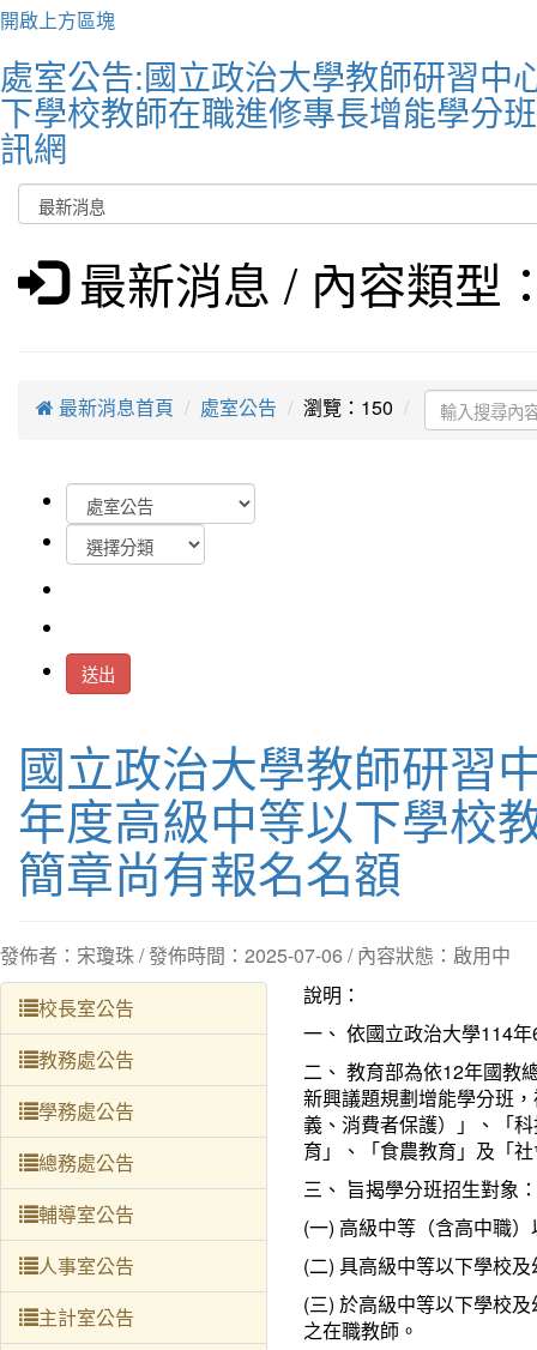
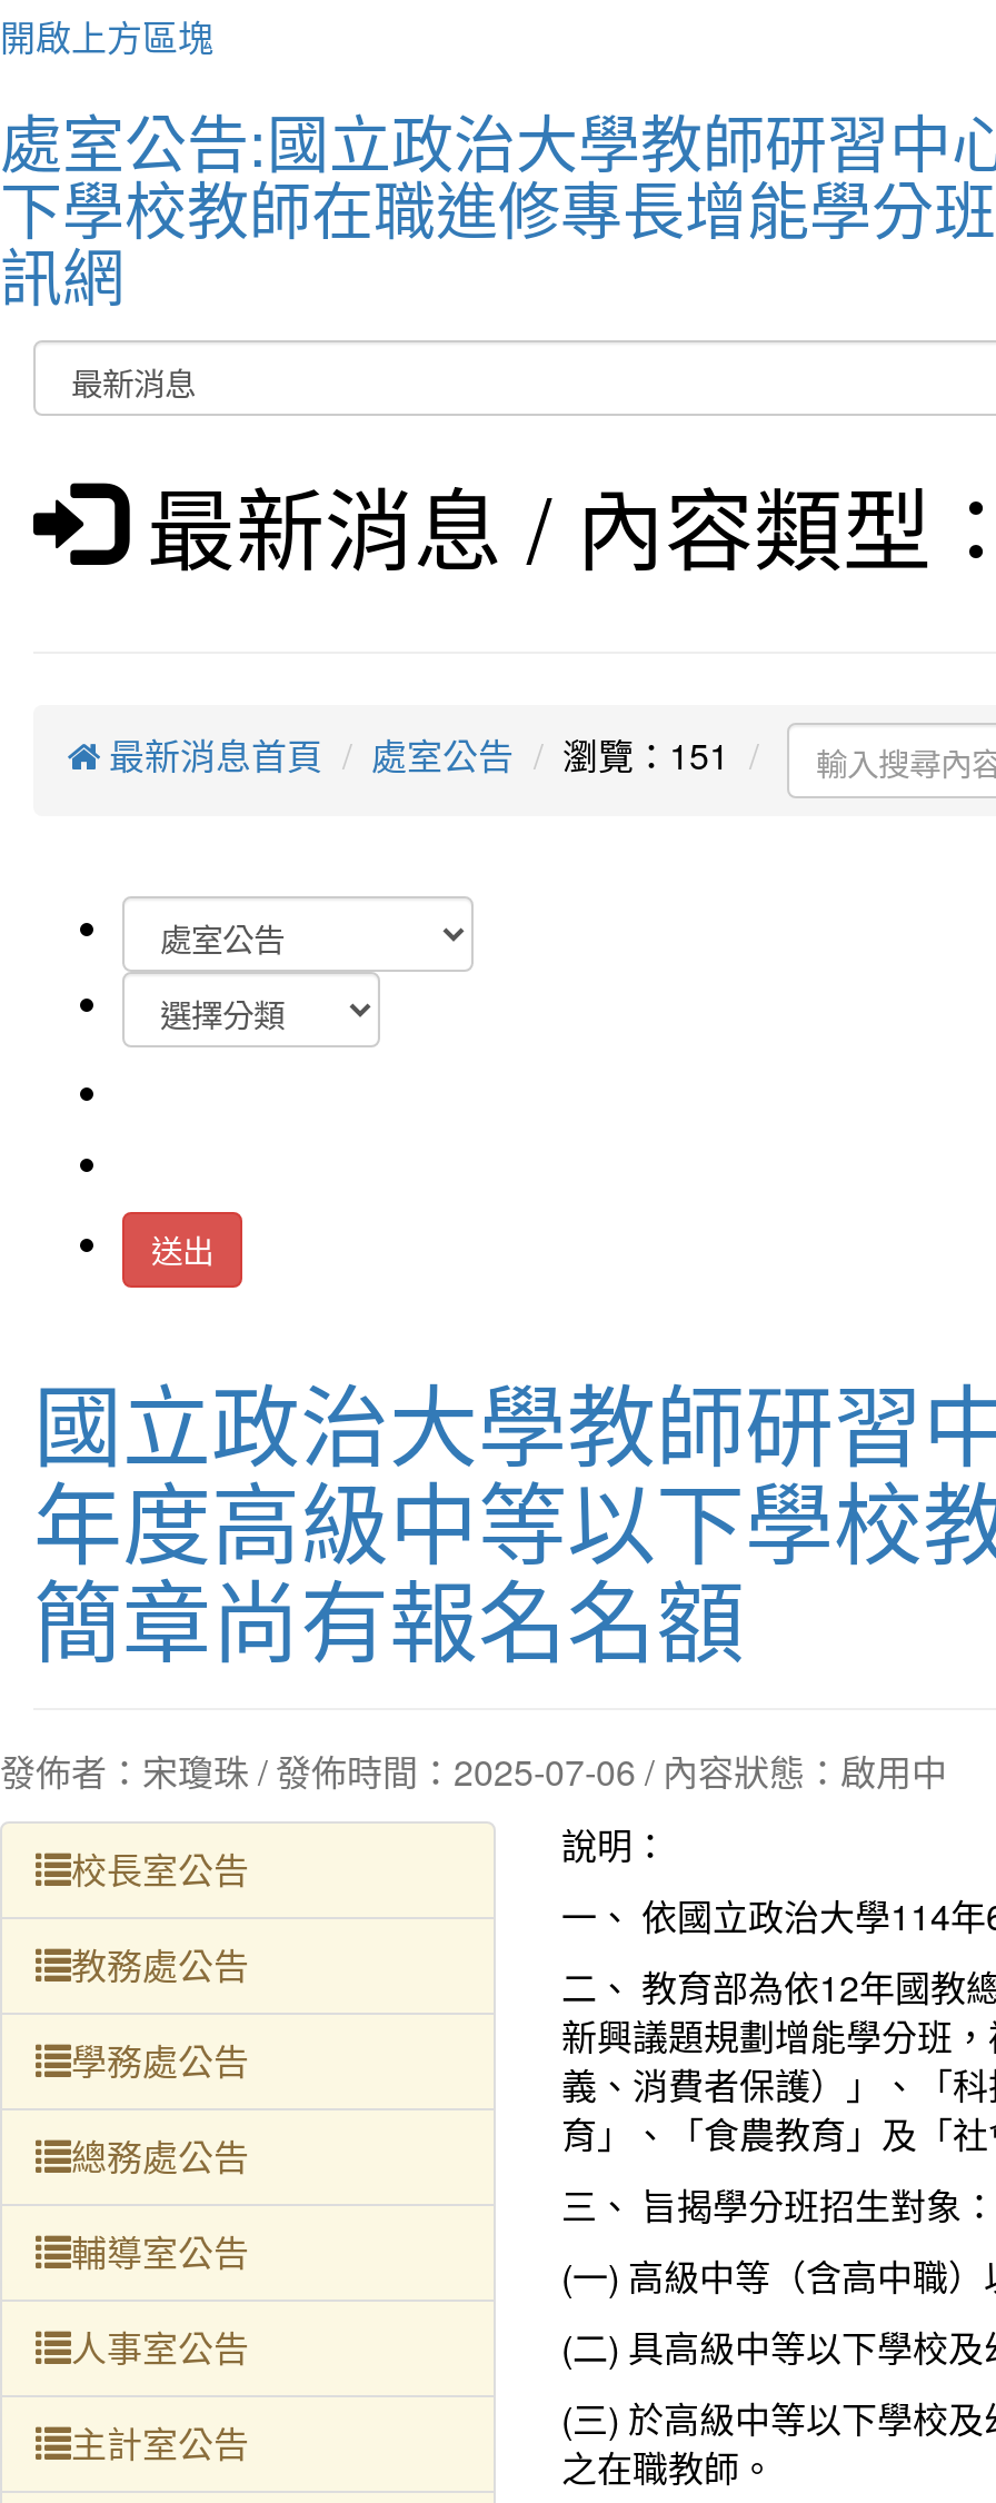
- 最新消息首頁 處室公告 瀏覽：150
+ 最新消息首頁 處室公告 瀏覽：151
